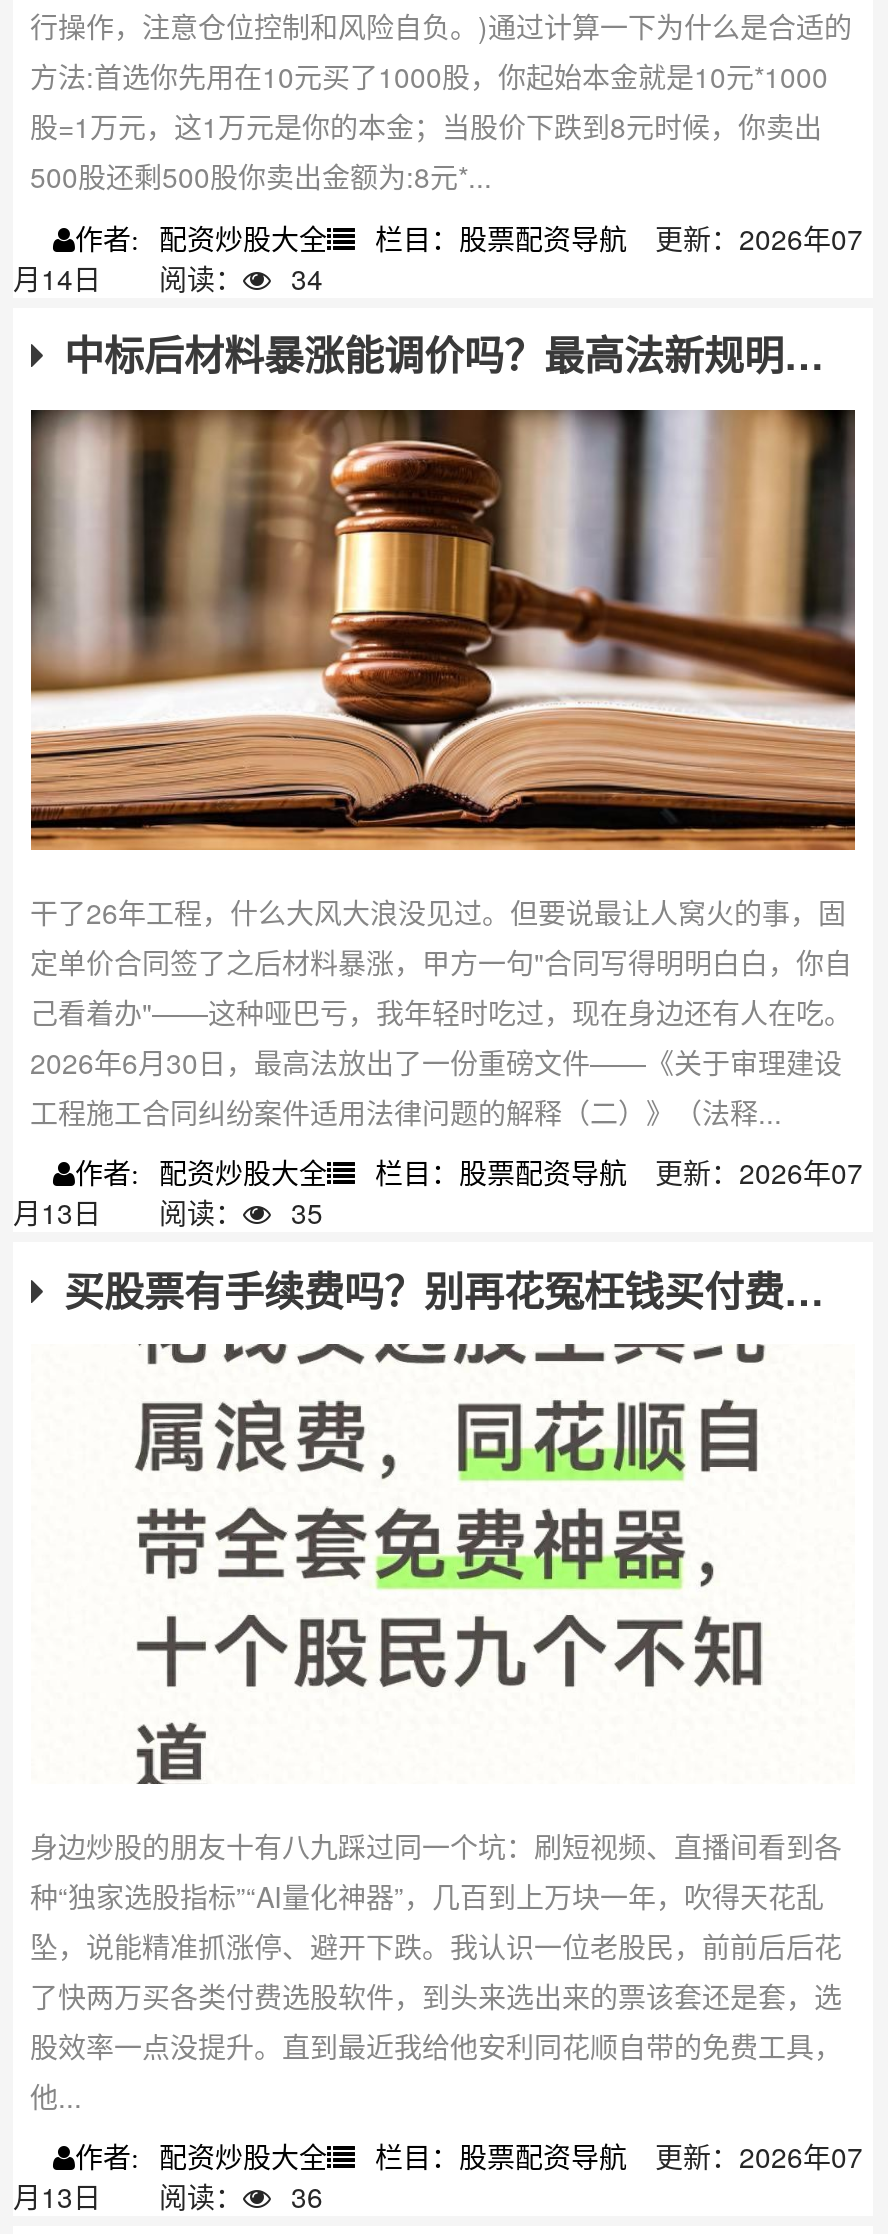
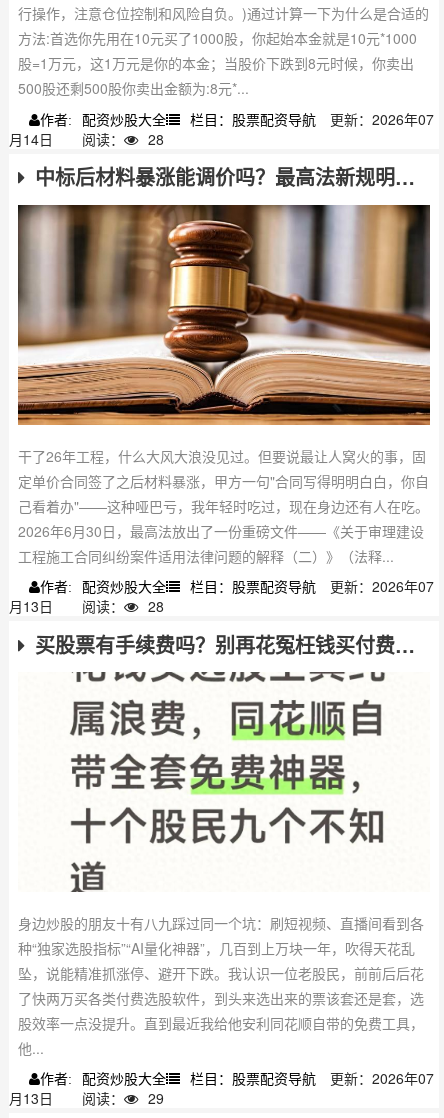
- 月14日 阅读： 34
+ 月14日 阅读： 28

- 月13日 阅读： 35
+ 月13日 阅读： 28

- 月13日 阅读： 36
+ 月13日 阅读： 29
